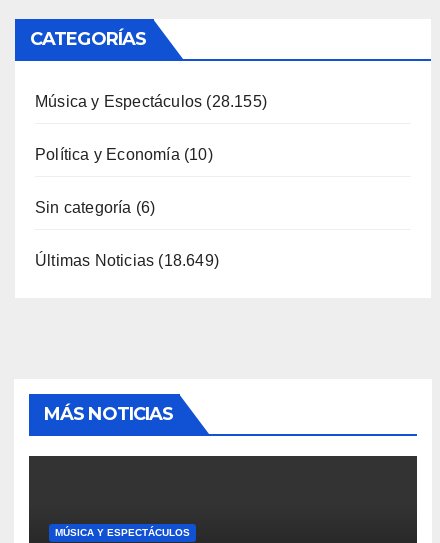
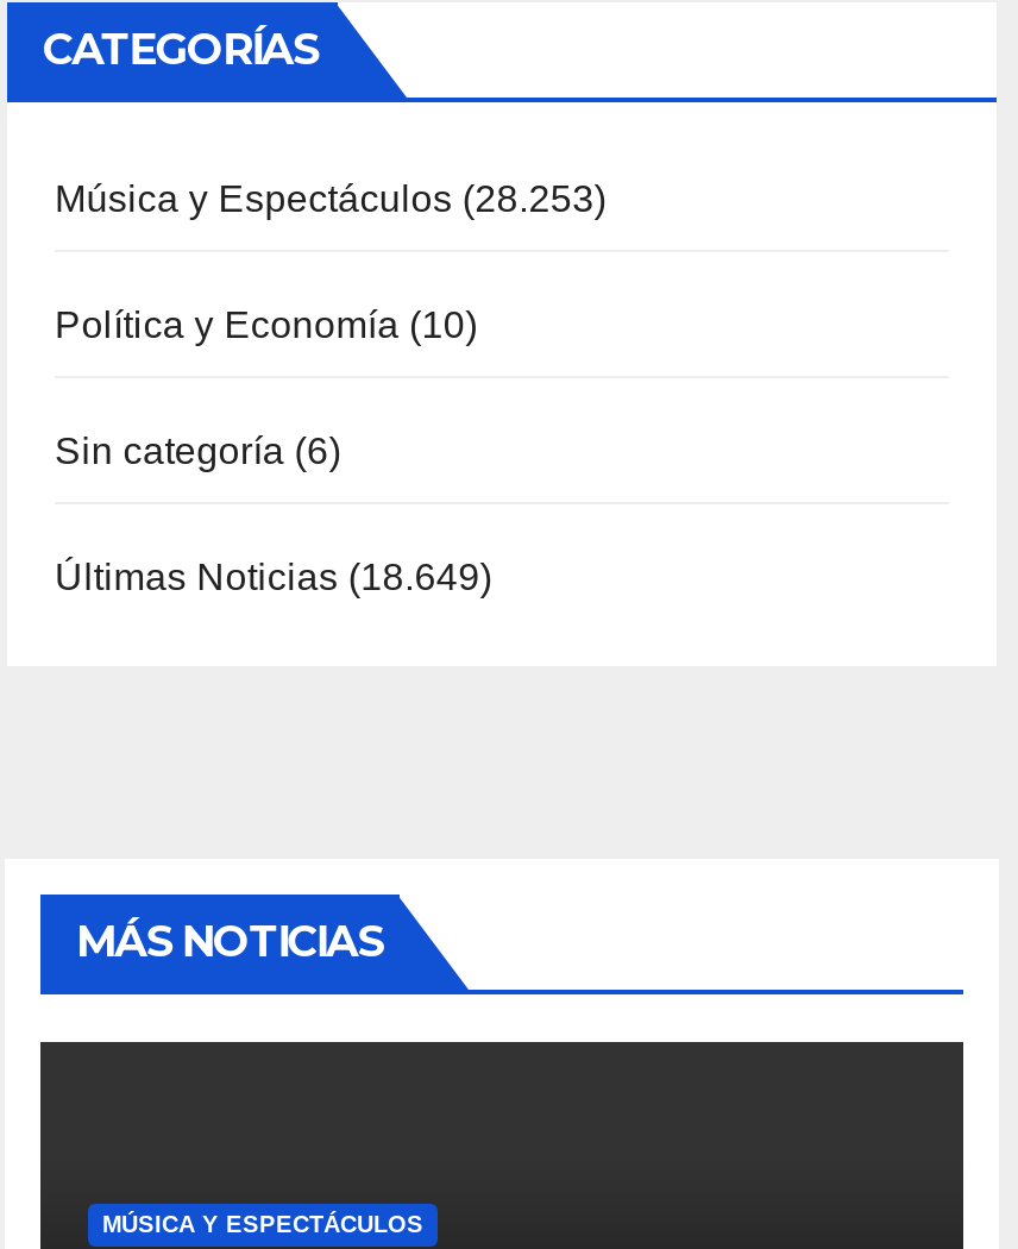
- Música y Espectáculos (28.155)
+ Música y Espectáculos (28.253)
